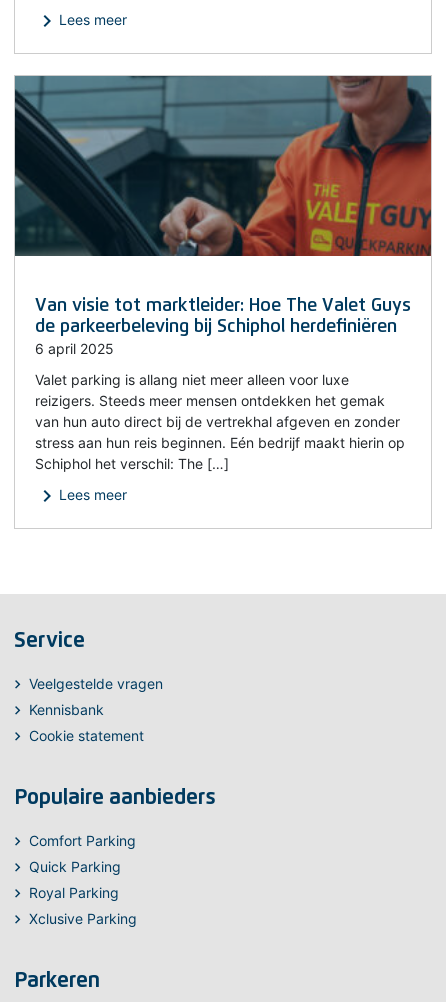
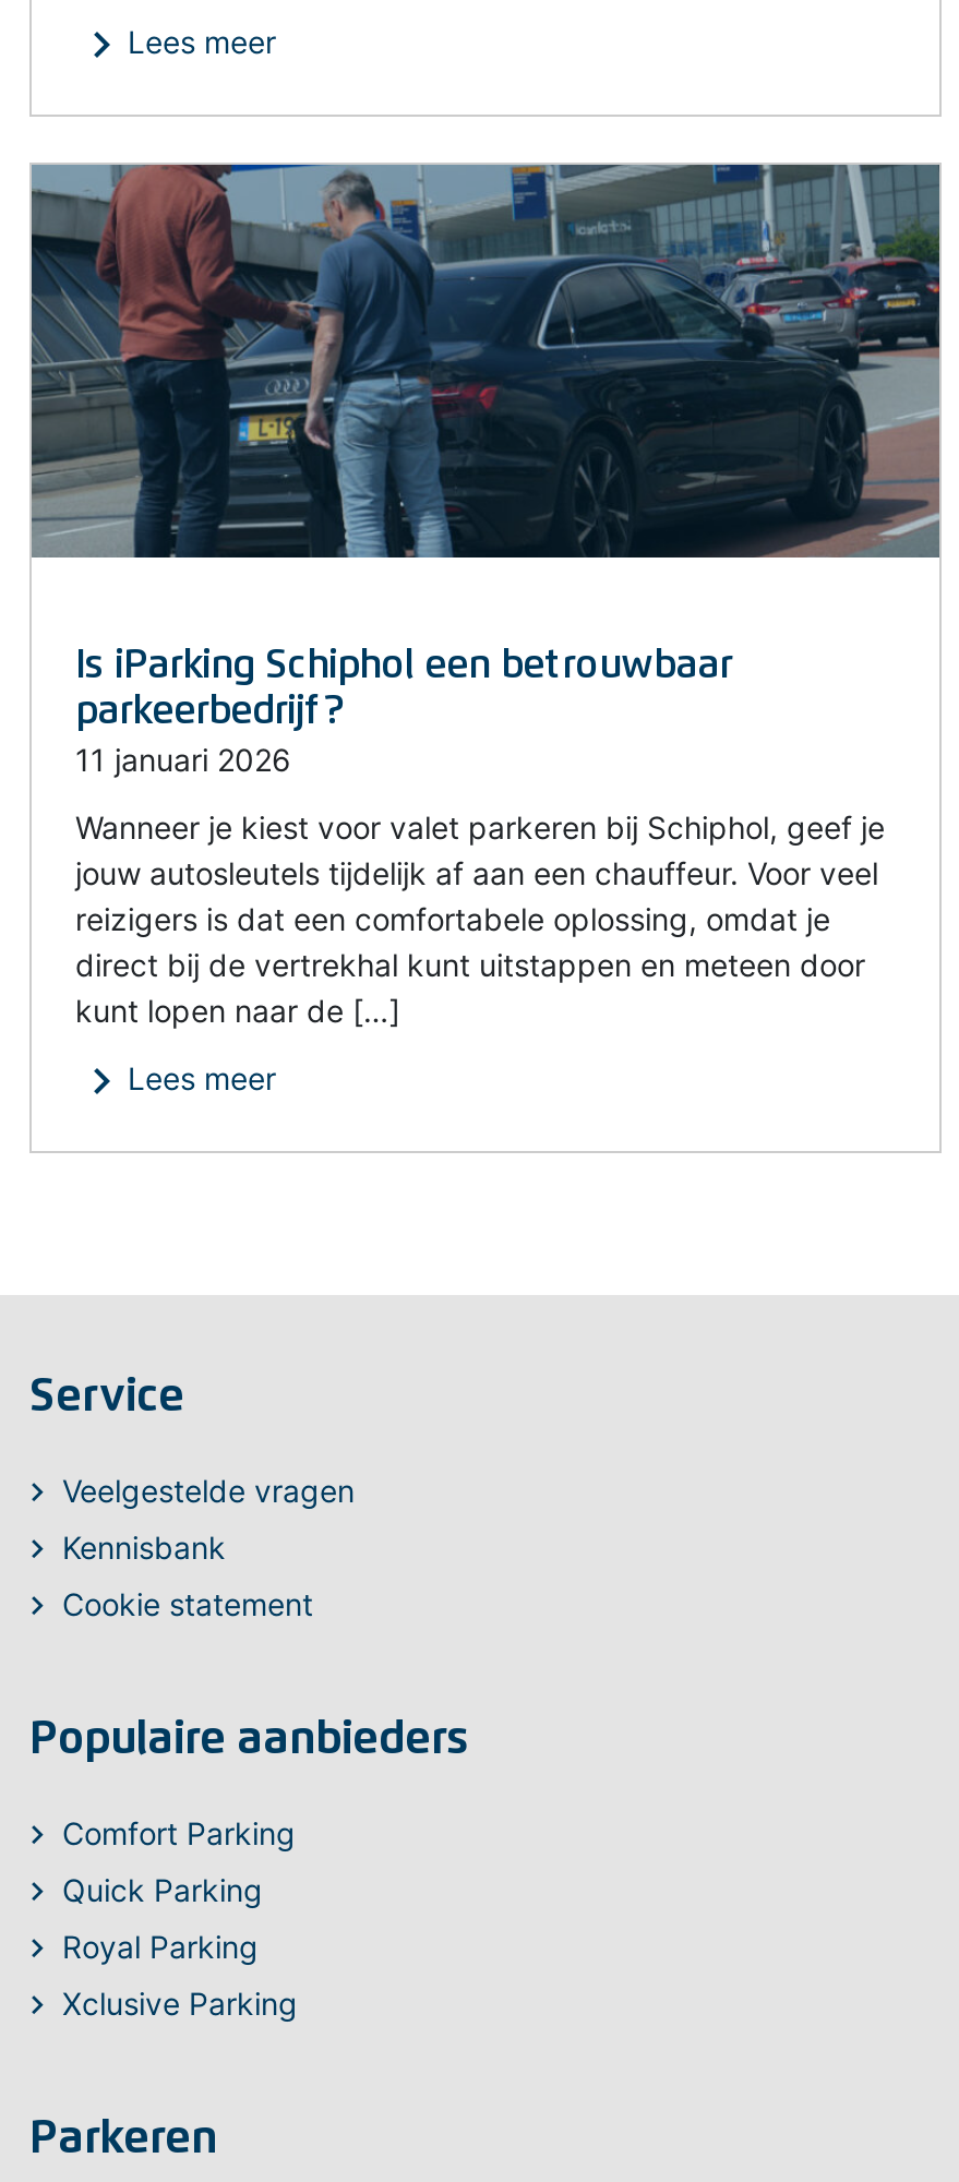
- [image]
- Van visie tot marktleider: Hoe The Valet Guys
- de parkeerbeleving bij Schiphol herdefiniëren
- 6 april 2025
+ [image]
+ Is iParking Schiphol een betrouwbaar
+ parkeerbedrijf?
+ 11 januari 2026

- Valet parking is allang niet meer alleen voor luxe
- reizigers. Steeds meer mensen ontdekken het gemak
- van hun auto direct bij de vertrekhal afgeven en zonder
- stress aan hun reis beginnen. Eén bedrijf maakt hierin op
- Schiphol het verschil: The […]
+ Wanneer je kiest voor valet parkeren bij Schiphol, geef je
+ jouw autosleutels tijdelijk af aan een chauffeur. Voor veel
+ reizigers is dat een comfortabele oplossing, omdat je
+ direct bij de vertrekhal kunt uitstappen en meteen door
+ kunt lopen naar de […]
